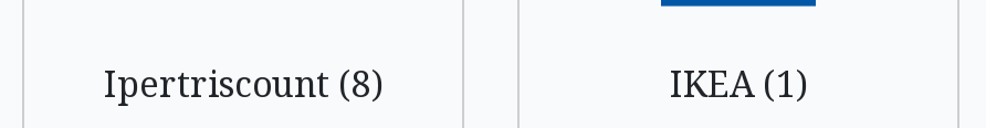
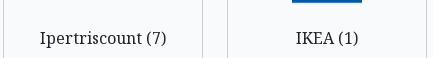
- Ipertriscount (8)
+ Ipertriscount (7)
